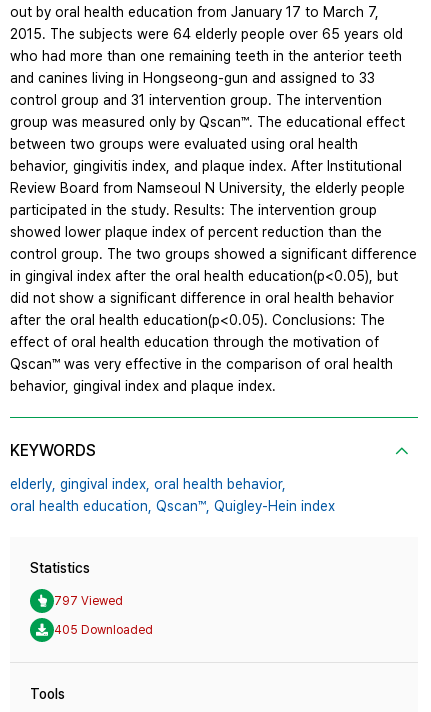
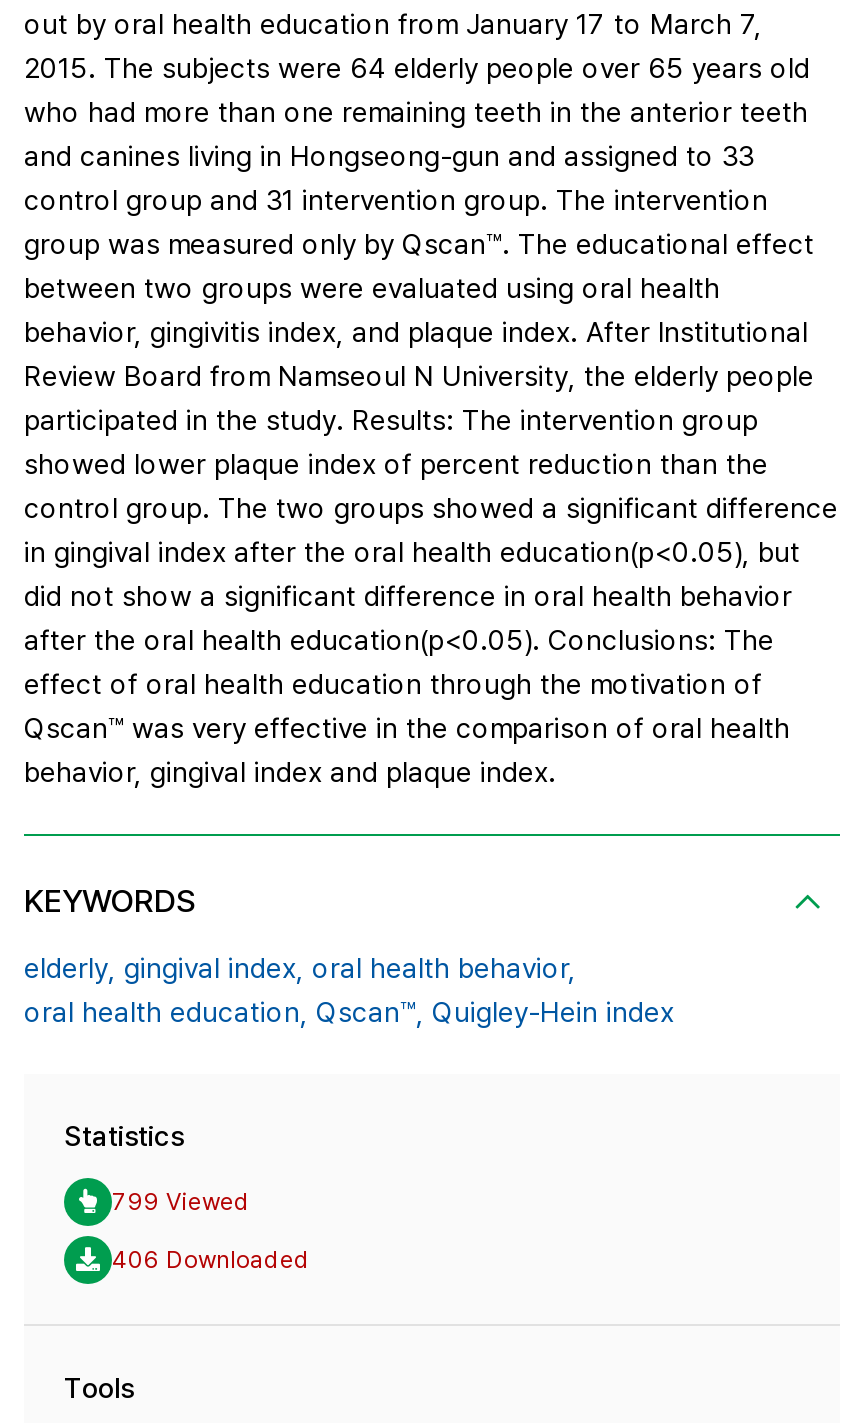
- 797 Viewed
+ 799 Viewed

- 405 Downloaded
+ 406 Downloaded
